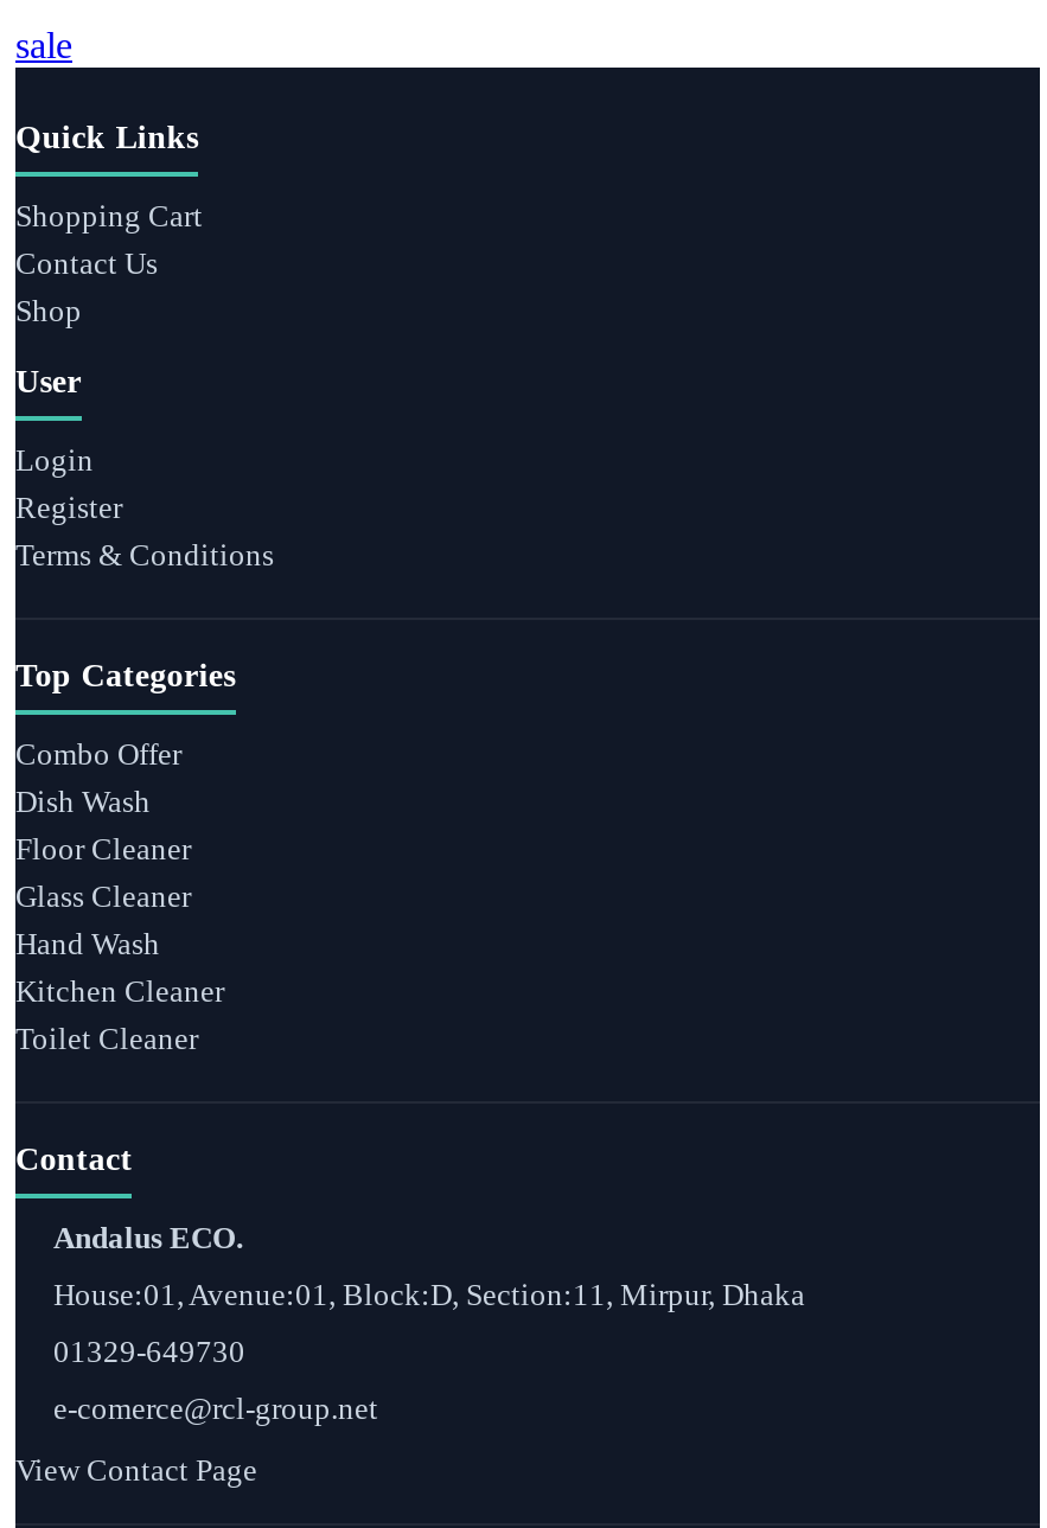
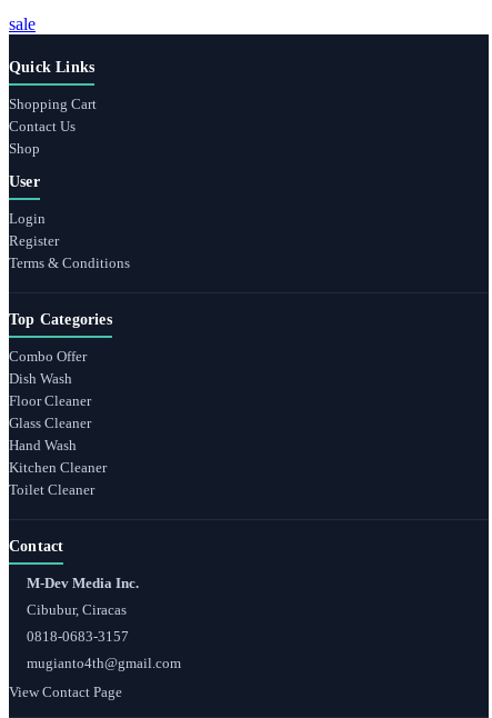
- Andalus ECO.
+ M-Dev Media Inc.

- House:01, Avenue:01, Block:D, Section:11, Mirpur, Dhaka
+ Cibubur, Ciracas

- 01329-649730
+ 0818-0683-3157

- e-comerce@rcl-group.net
+ mugianto4th@gmail.com
